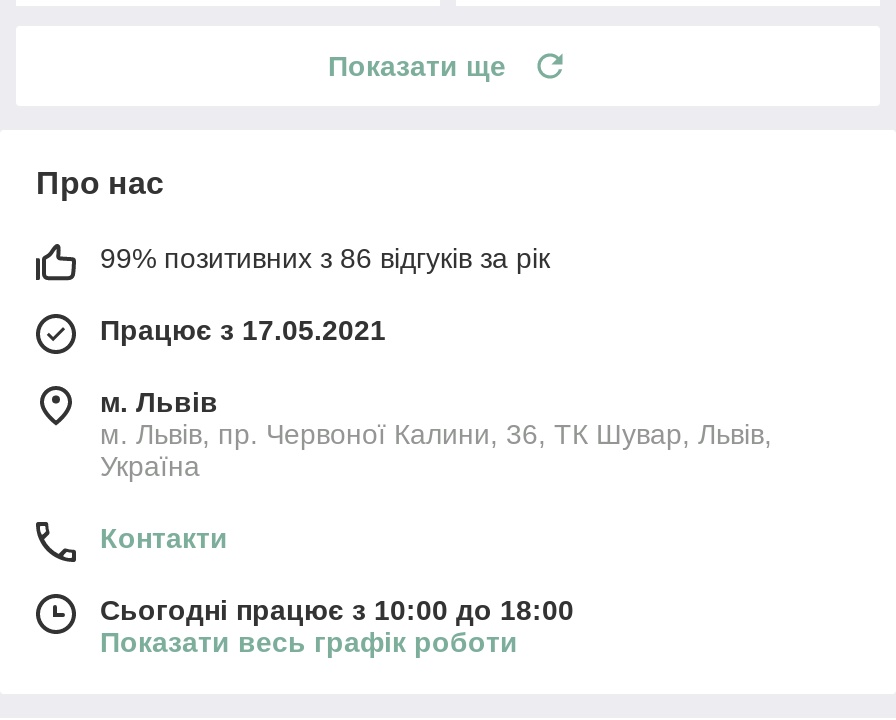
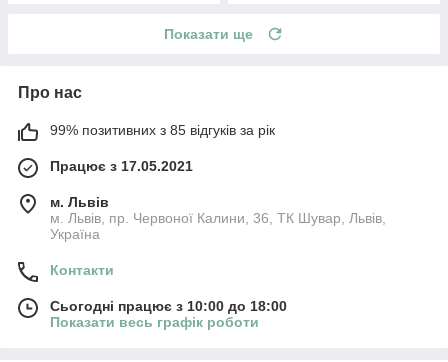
- 99% позитивних з 86 відгуків за рік
+ 99% позитивних з 85 відгуків за рік
